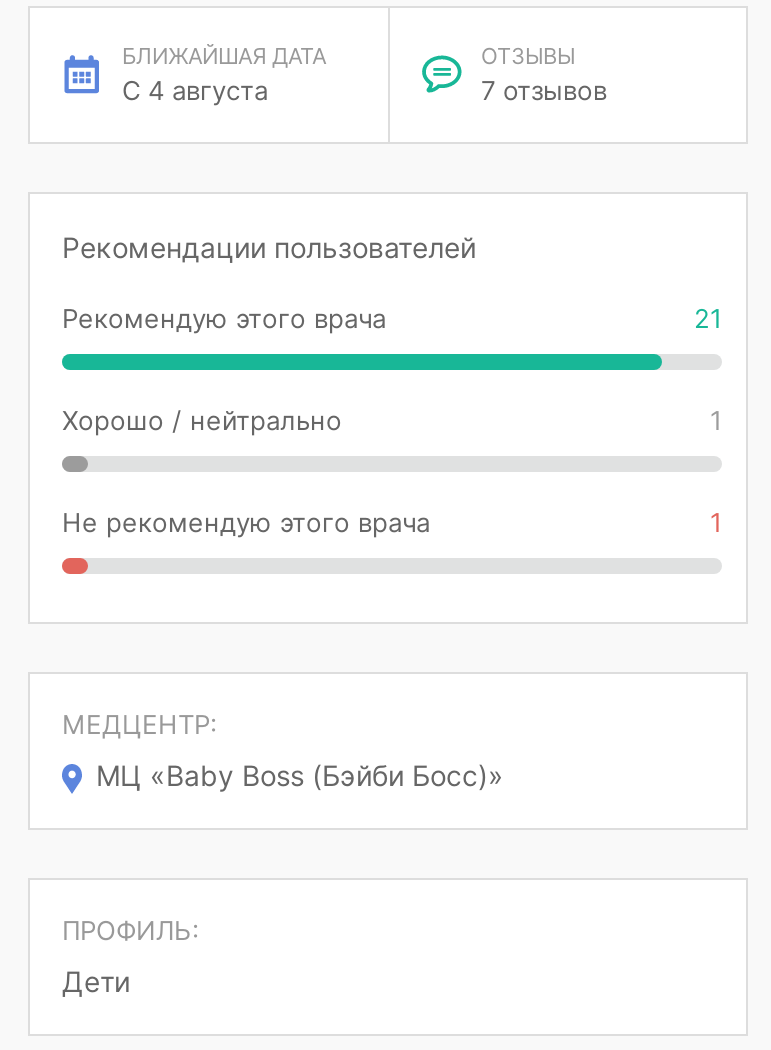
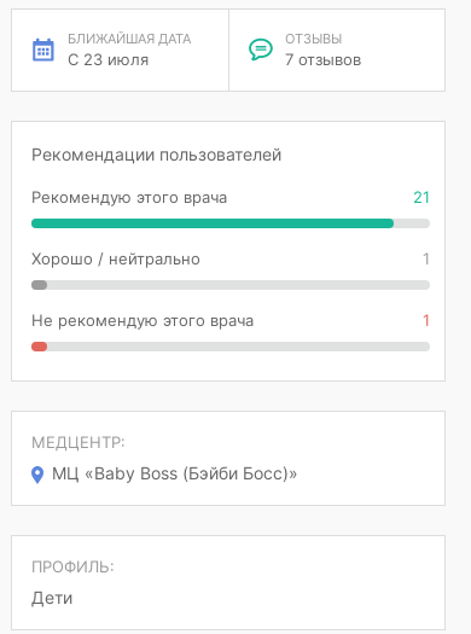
- С 4 августа
+ С 23 июля
